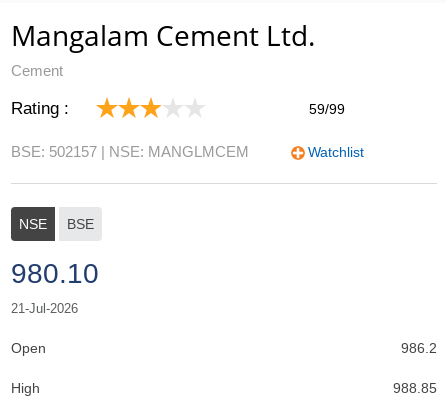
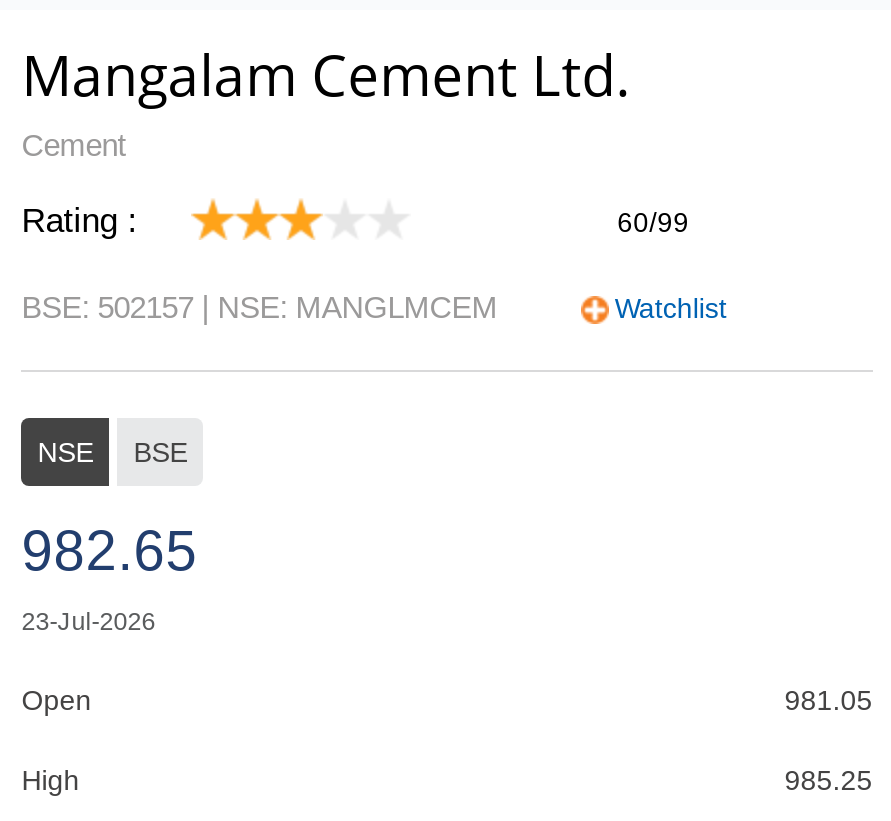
- 59/99
+ 60/99

- 980.10
- 21-Jul-2026
+ 982.65
+ 23-Jul-2026

- 986.2
+ 981.05

- 988.85
+ 985.25
